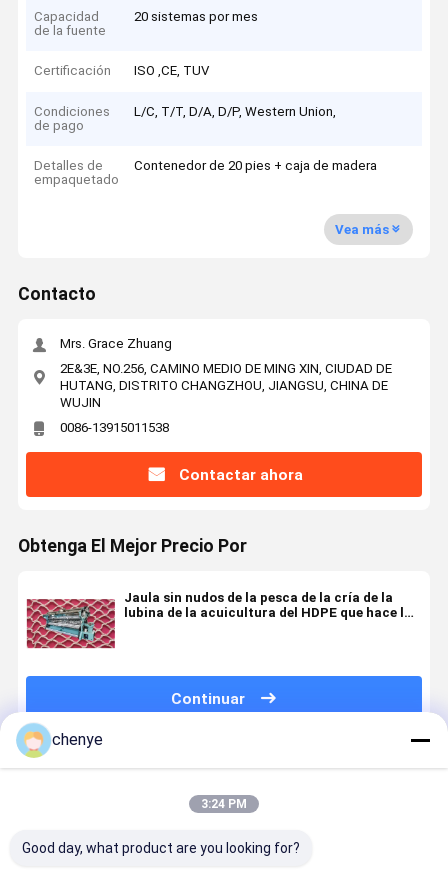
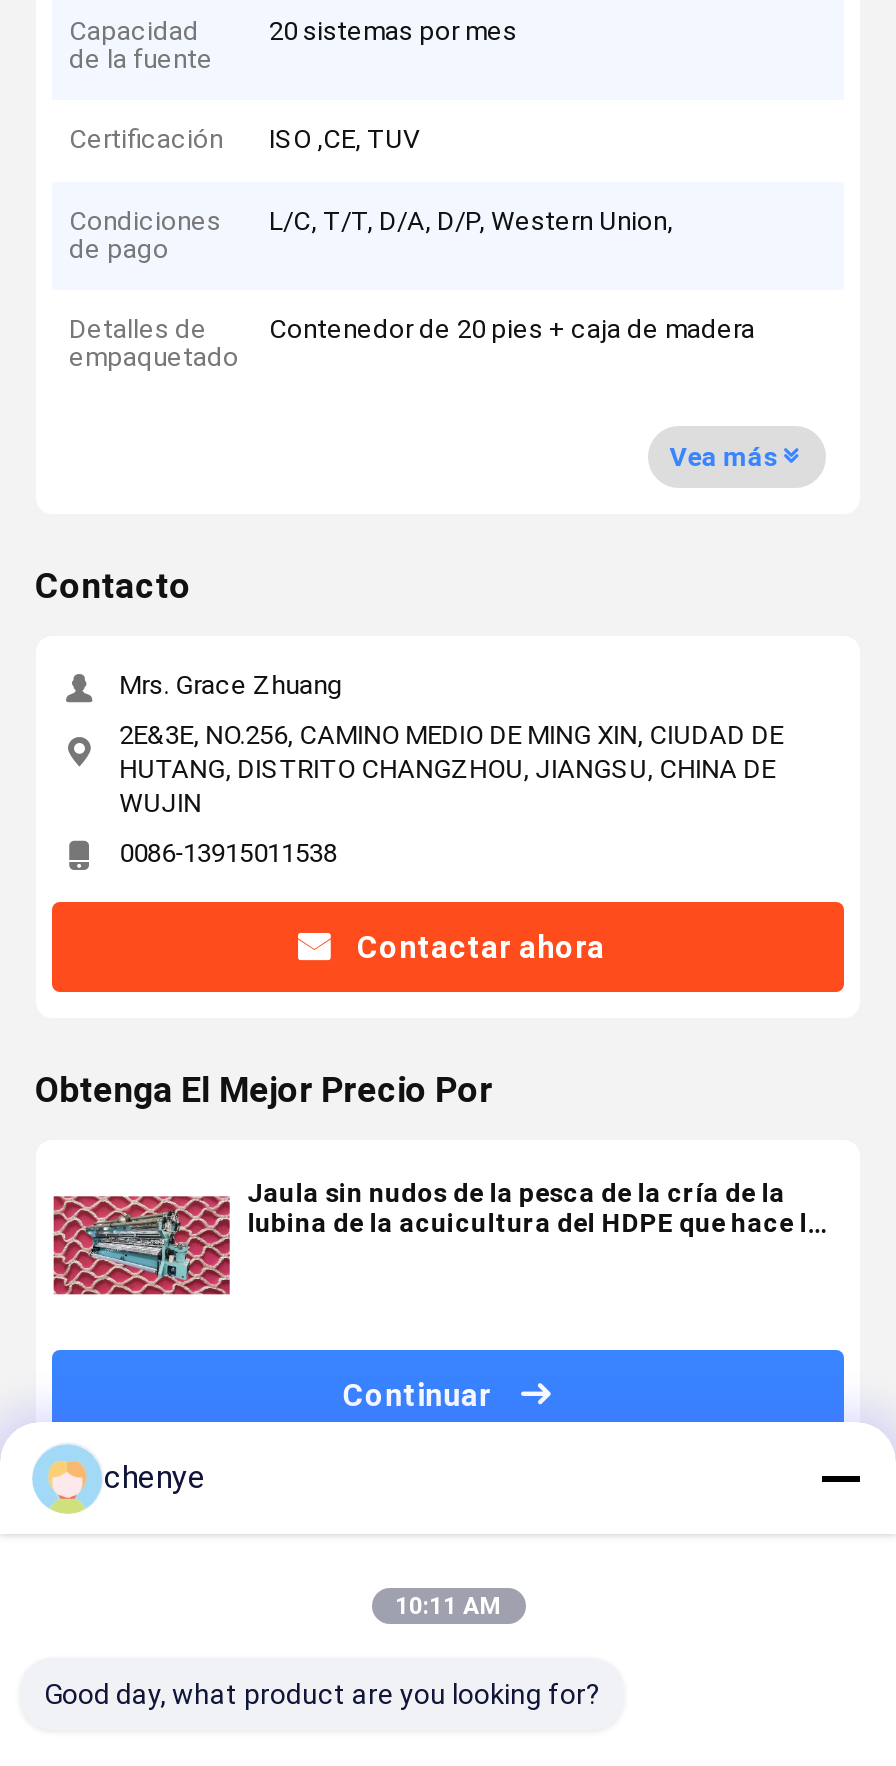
- 3:24 PM
+ 10:11 AM
